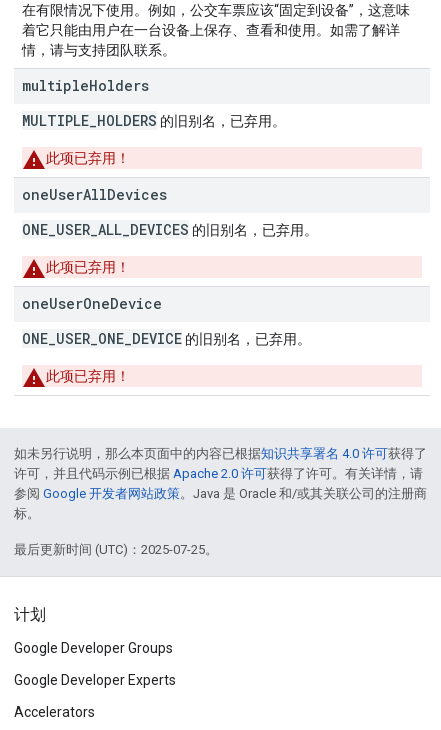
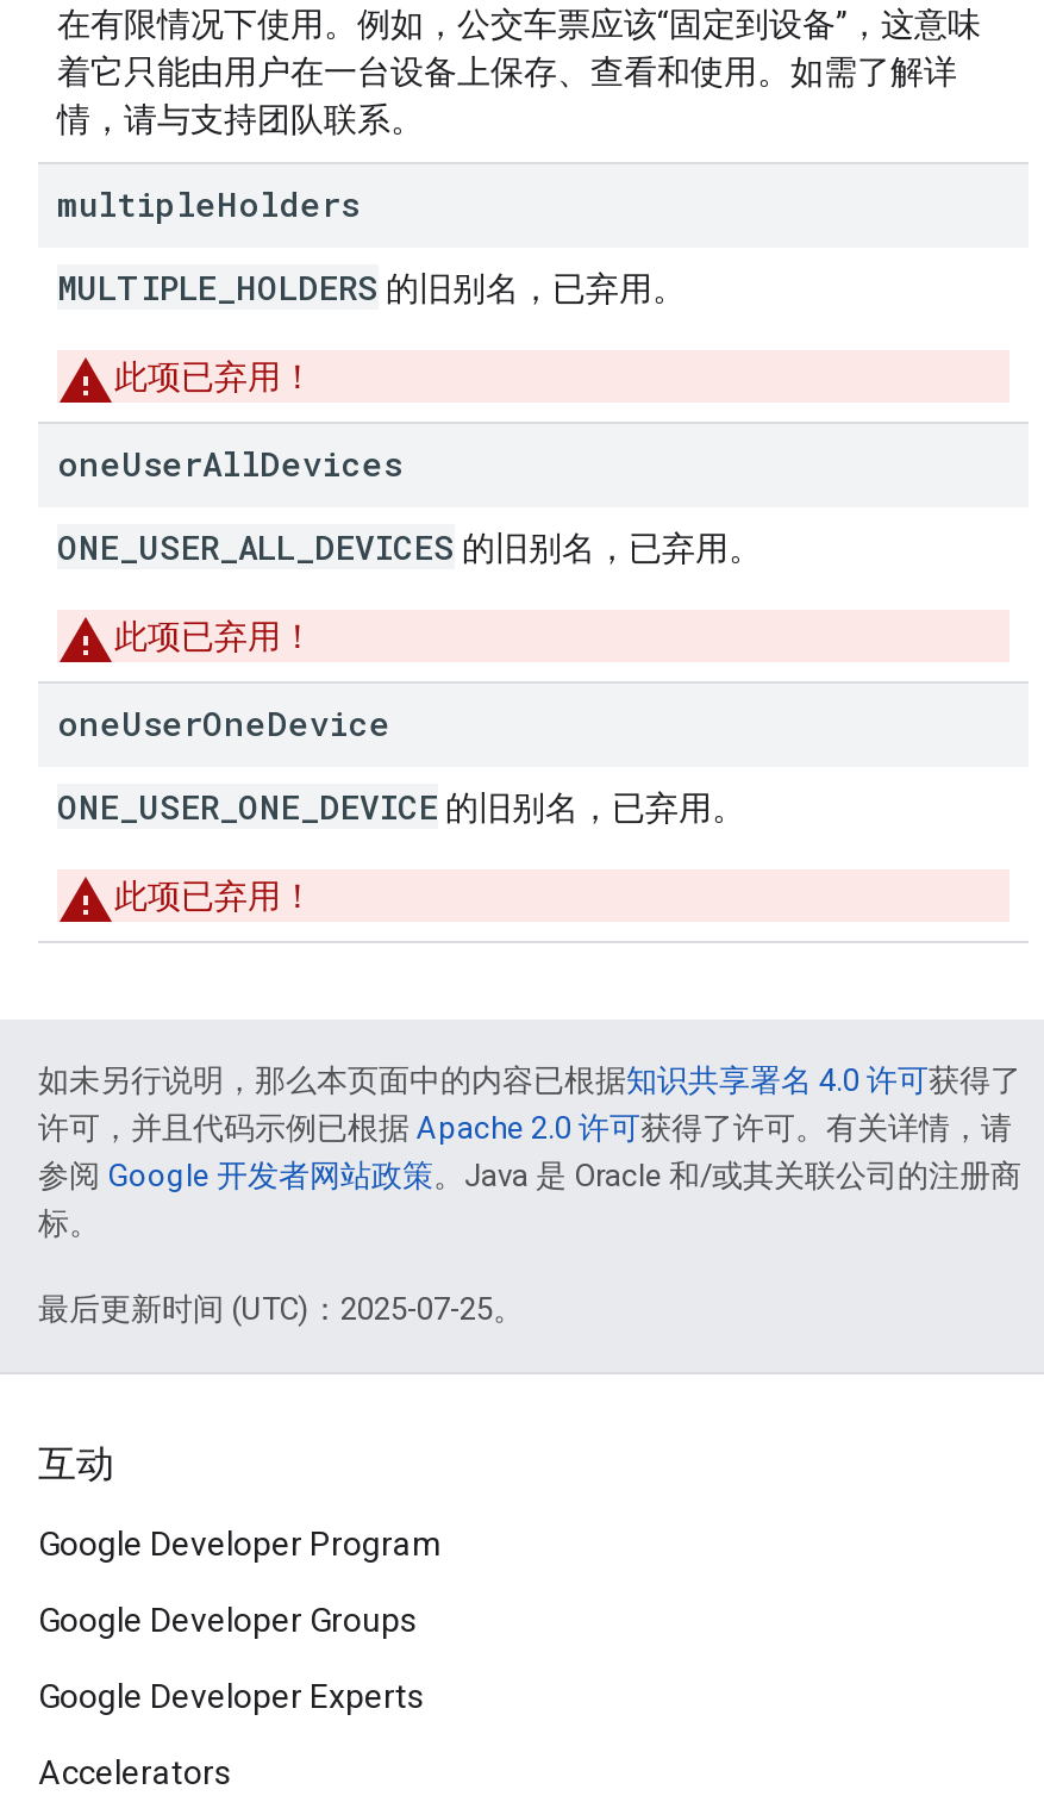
- 计划
+ 互动
+ Google Developer Program
